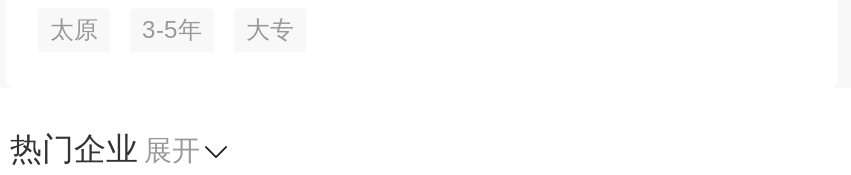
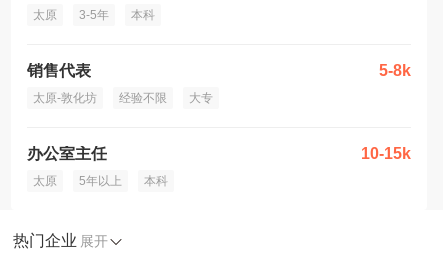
+ 本科
+ 销售代表
+ 5-8k
+ 太原-敦化坊
+ 经验不限

+ 办公室主任
+ 10-15k
+ 太原
+ 5年以上
+ 本科
